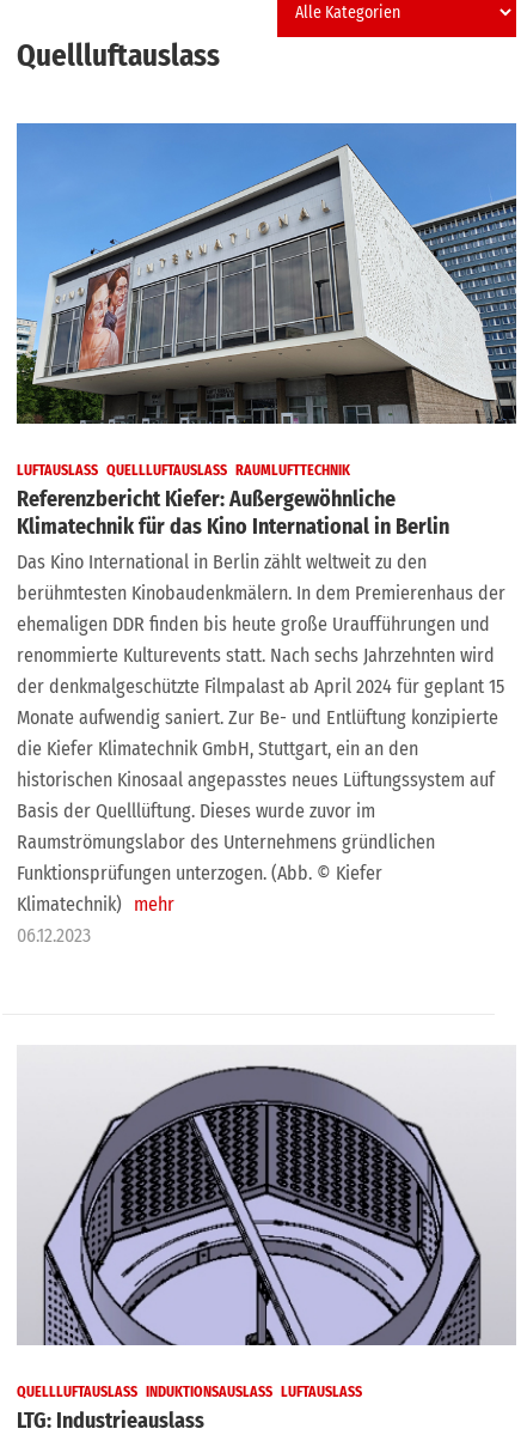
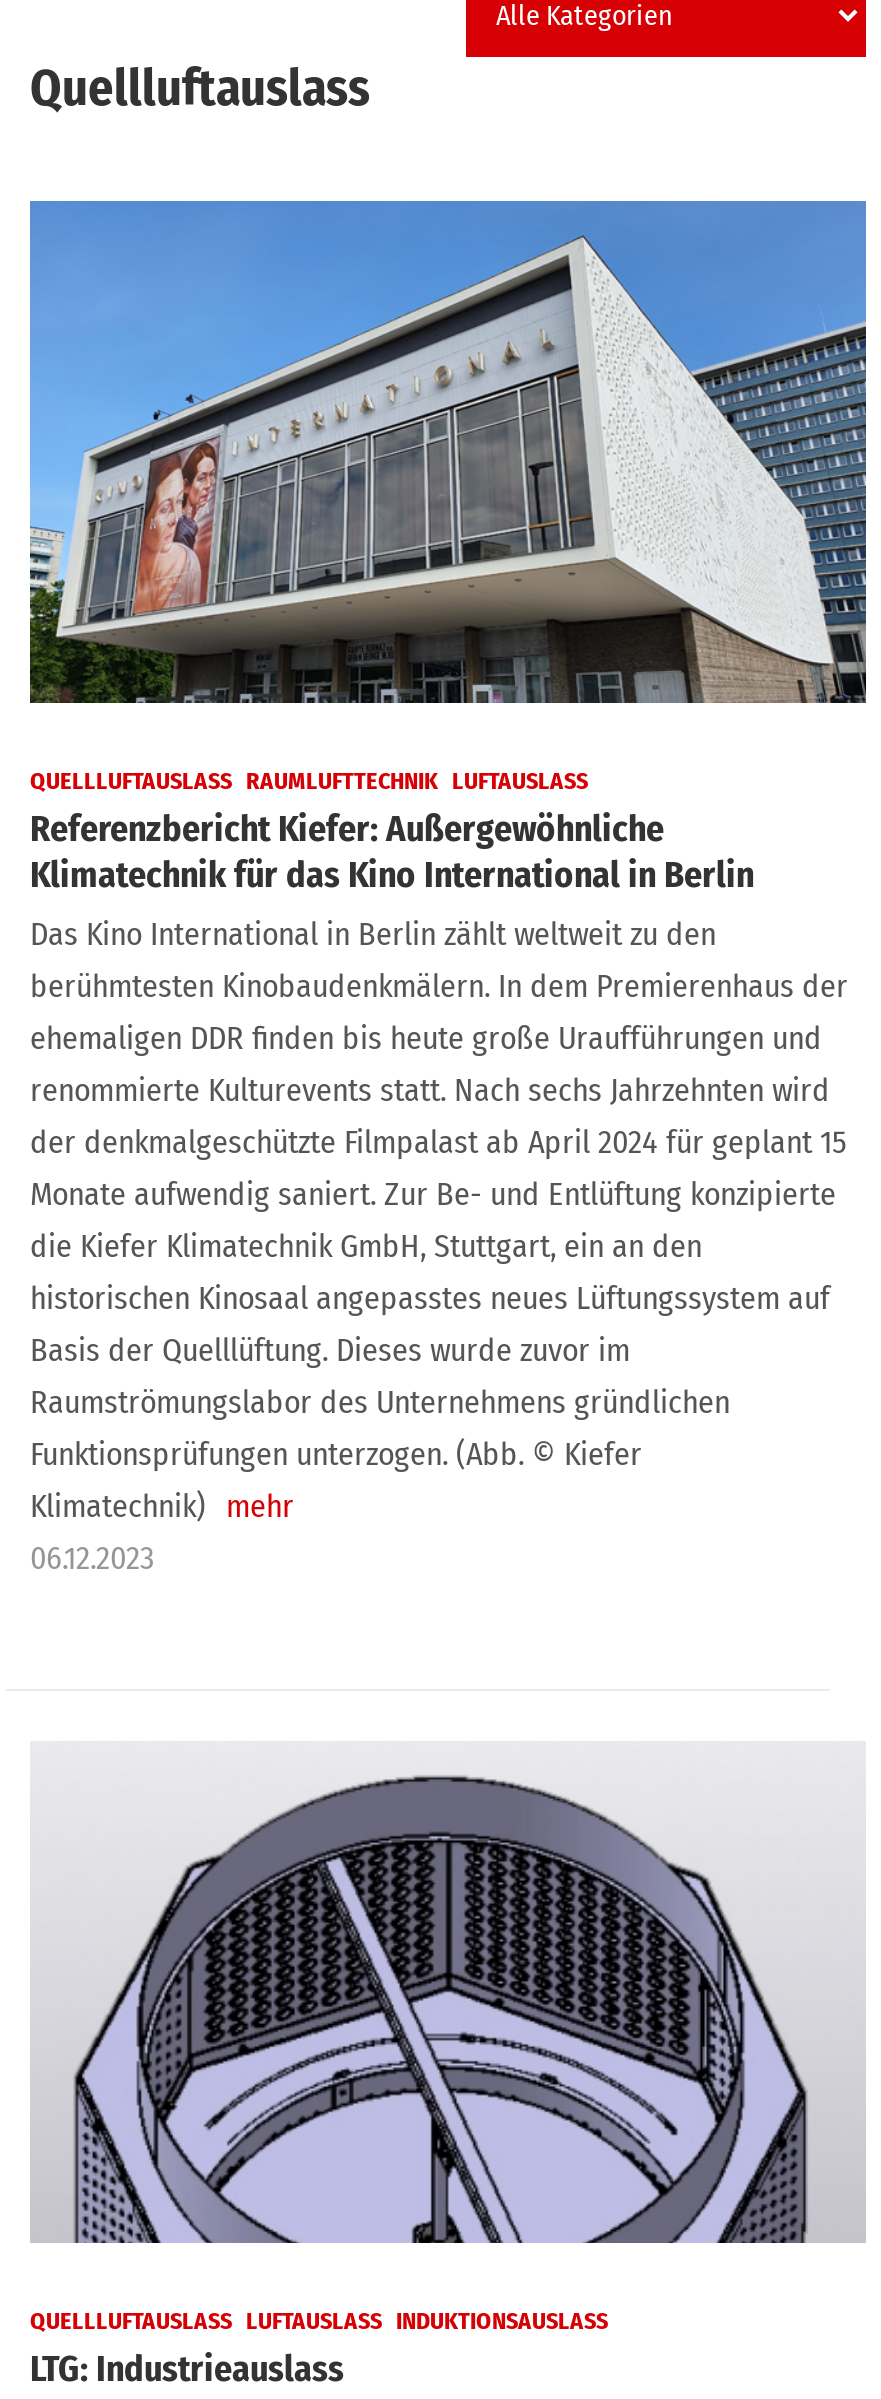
- LUFTAUSLASS QUELLLUFTAUSLASS RAUMLUFTTECHNIK
+ QUELLLUFTAUSLASS RAUMLUFTTECHNIK LUFTAUSLASS

- QUELLLUFTAUSLASS INDUKTIONSAUSLASS LUFTAUSLASS
+ QUELLLUFTAUSLASS LUFTAUSLASS INDUKTIONSAUSLASS
